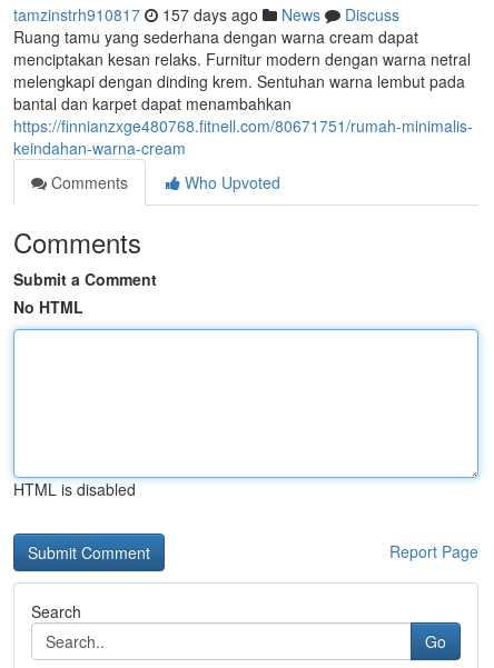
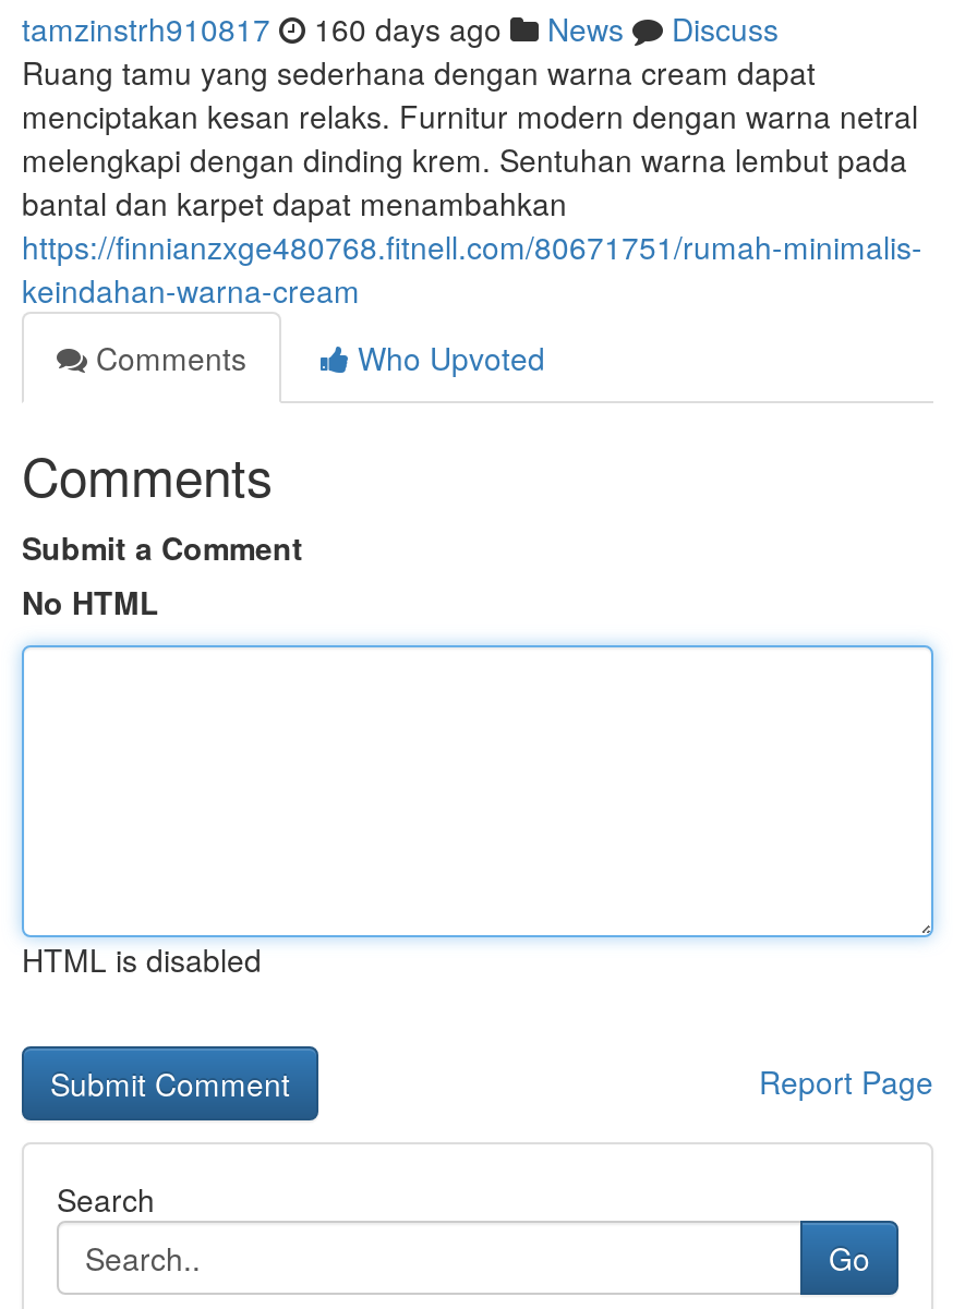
- tamzinstrh910817 157 days ago News Discuss
+ tamzinstrh910817 160 days ago News Discuss
